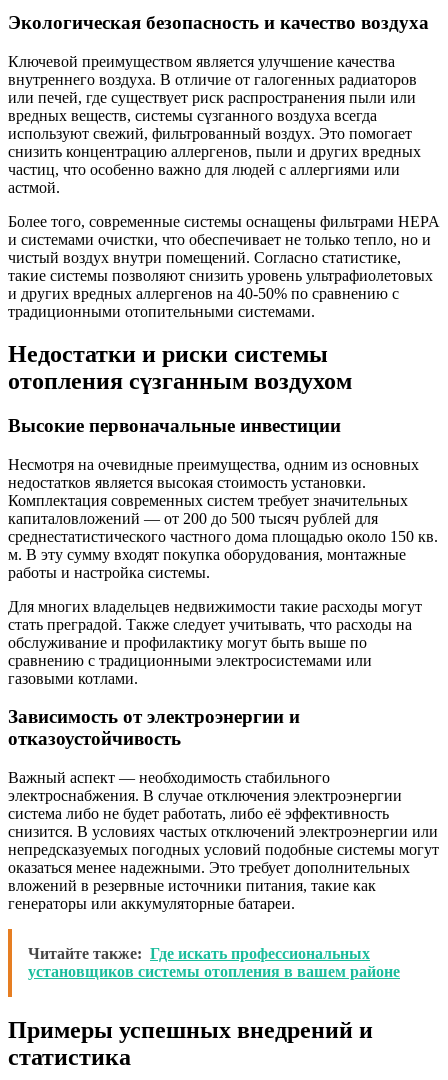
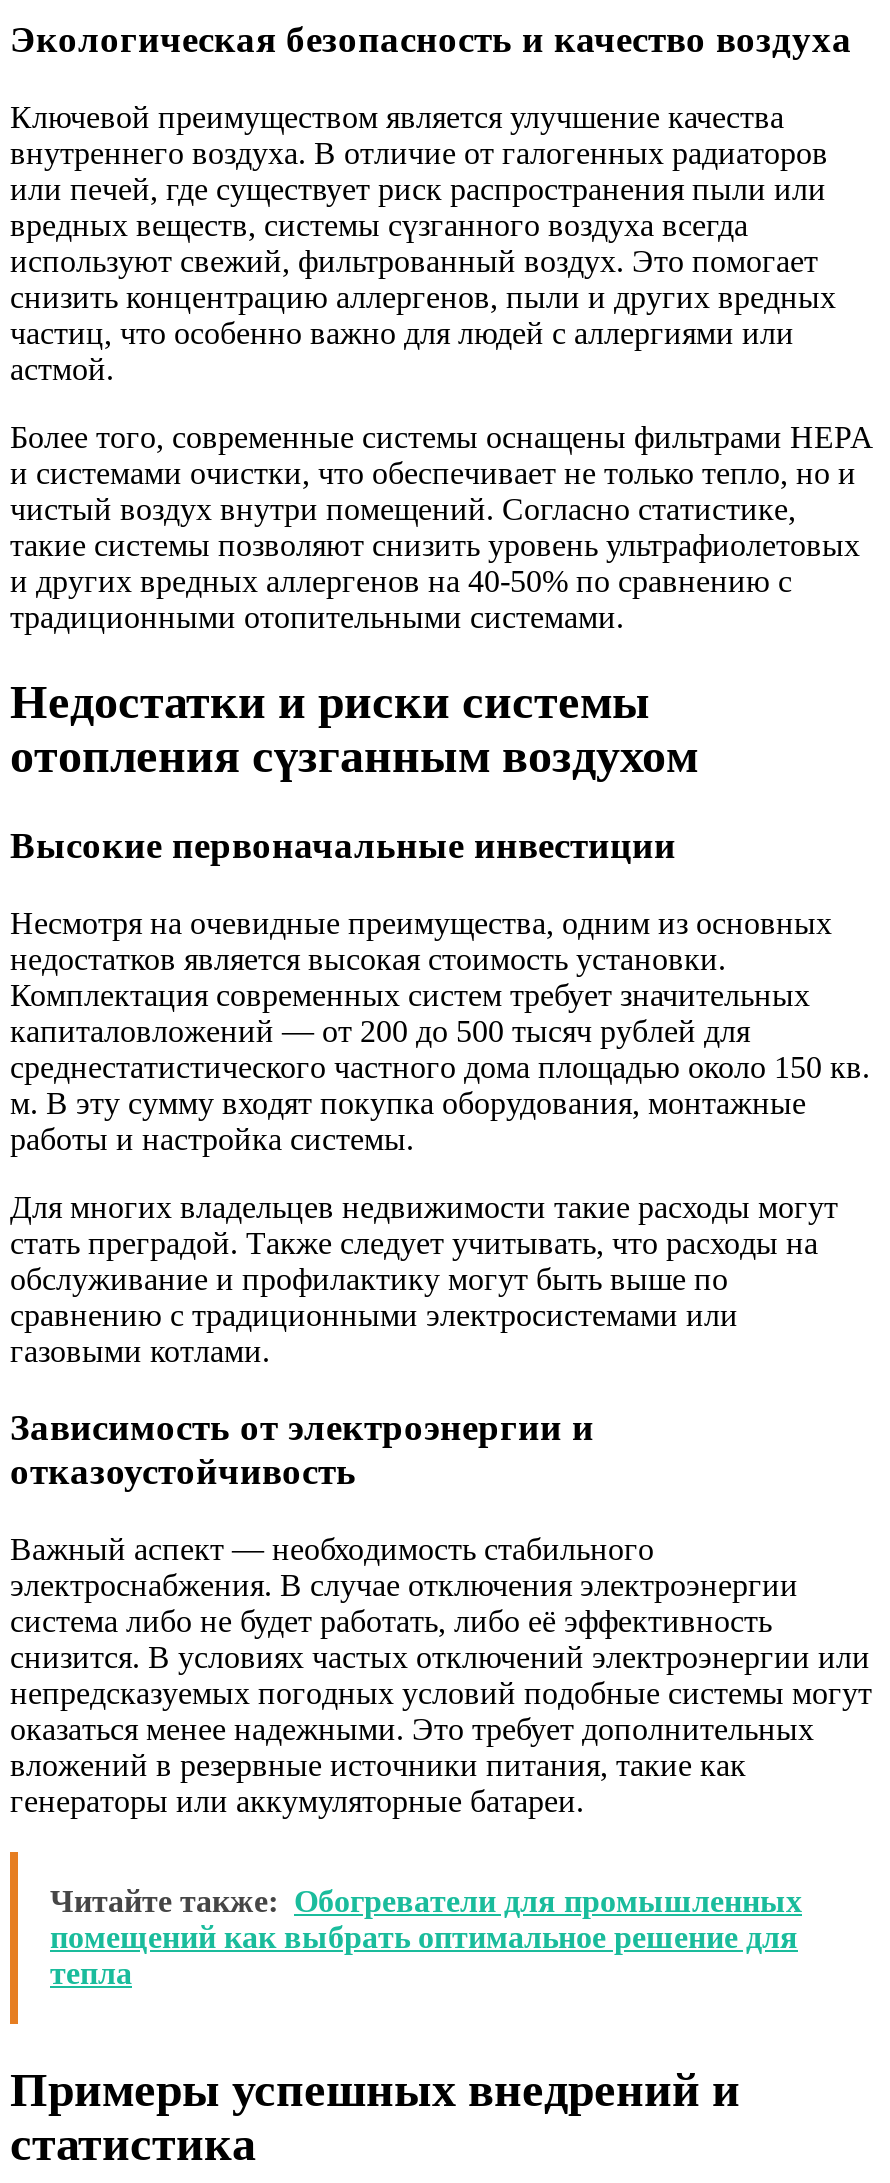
- Читайте также: Где искать профессиональных
- установщиков системы отопления в вашем районе
+ Читайте также: Обогреватели для промышленных
+ помещений как выбрать оптимальное решение для
+ тепла
